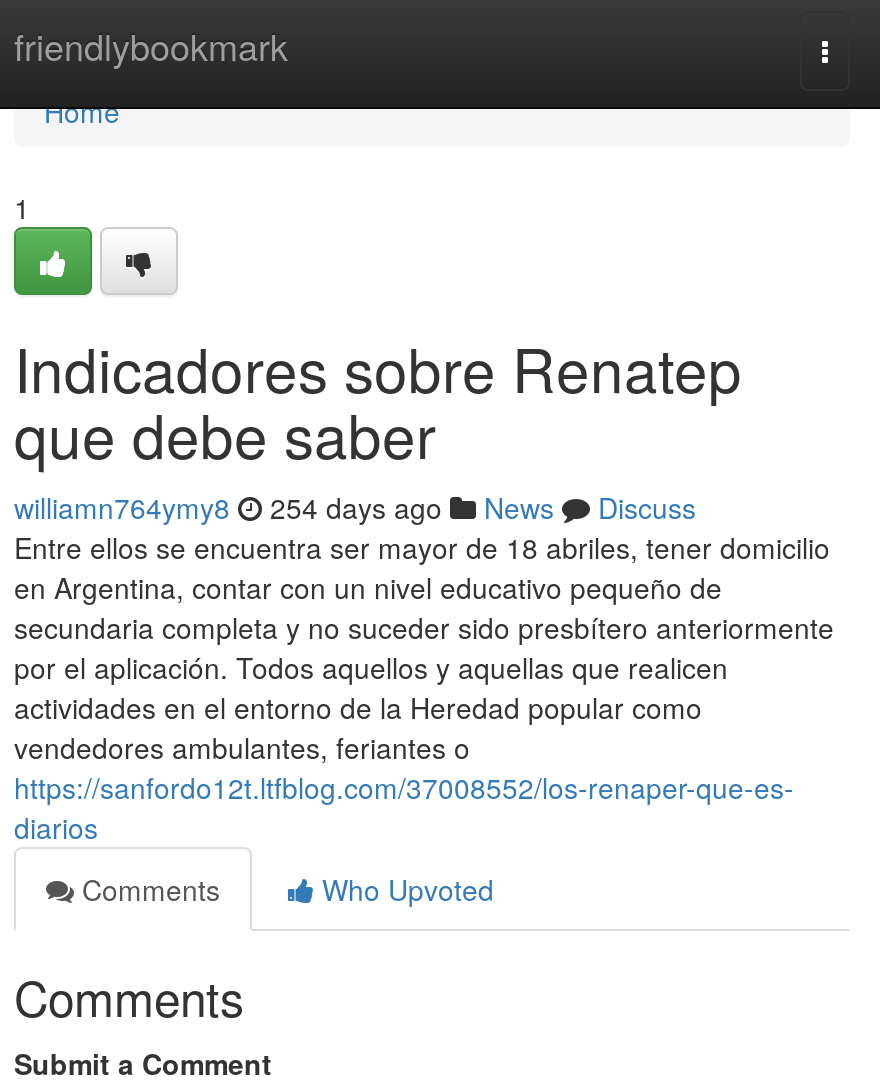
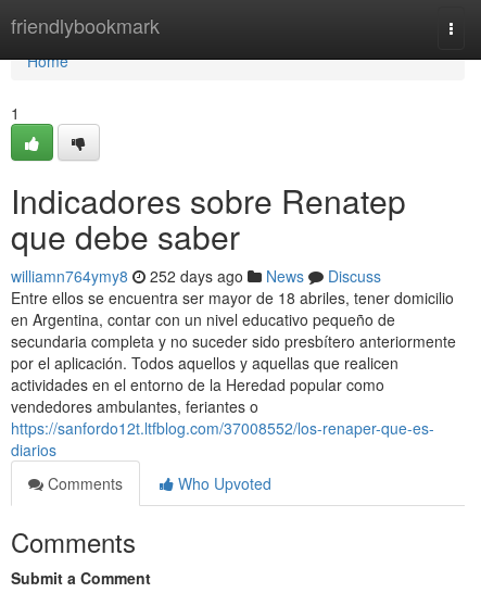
- williamn764ymy8 254 days ago News Discuss
+ williamn764ymy8 252 days ago News Discuss
